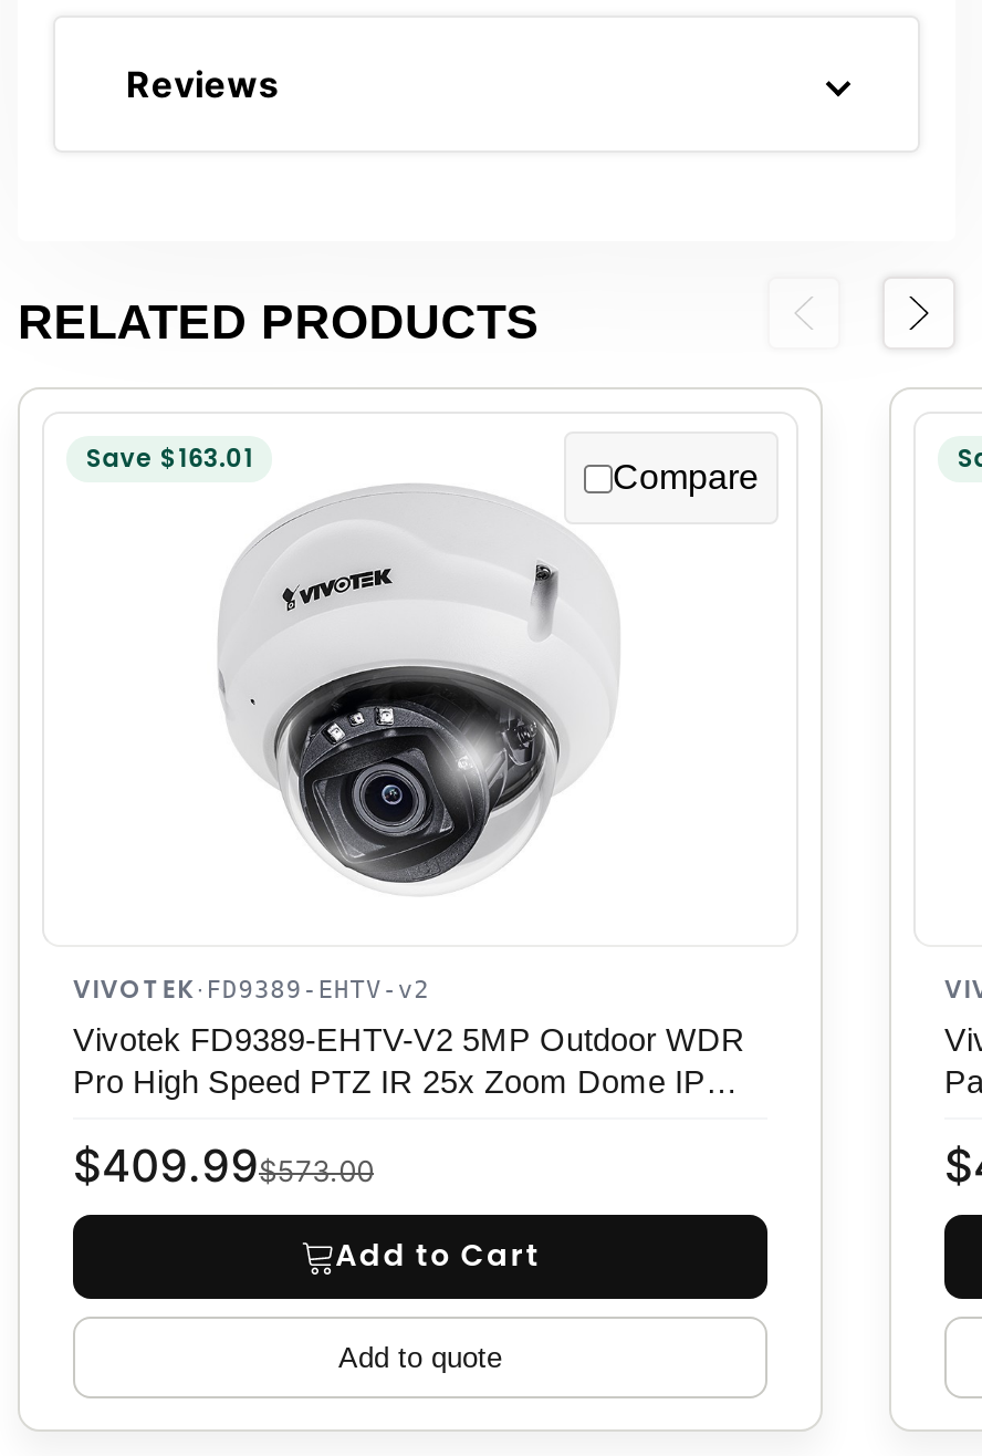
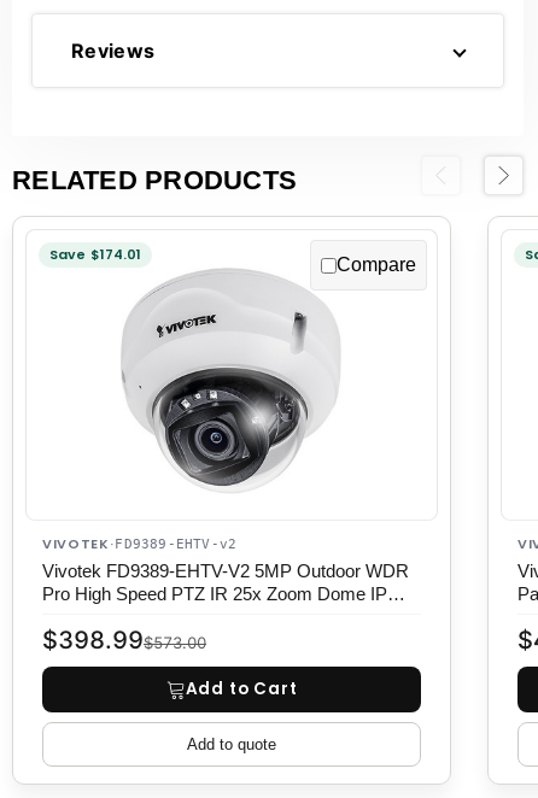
- Save $163.01
+ Save $174.01

- $409.99
+ $398.99
